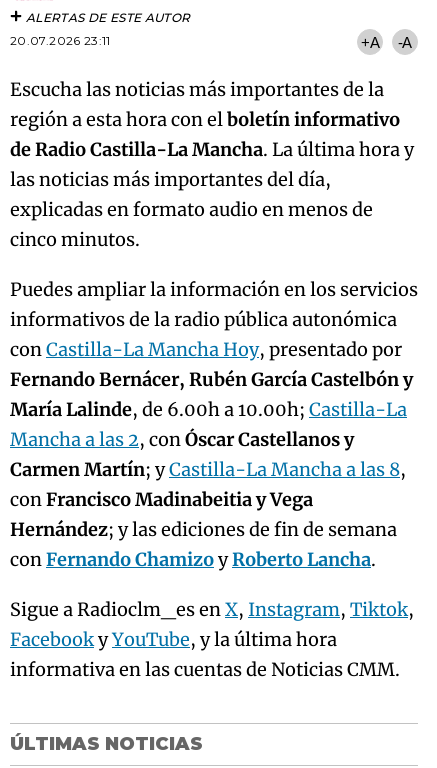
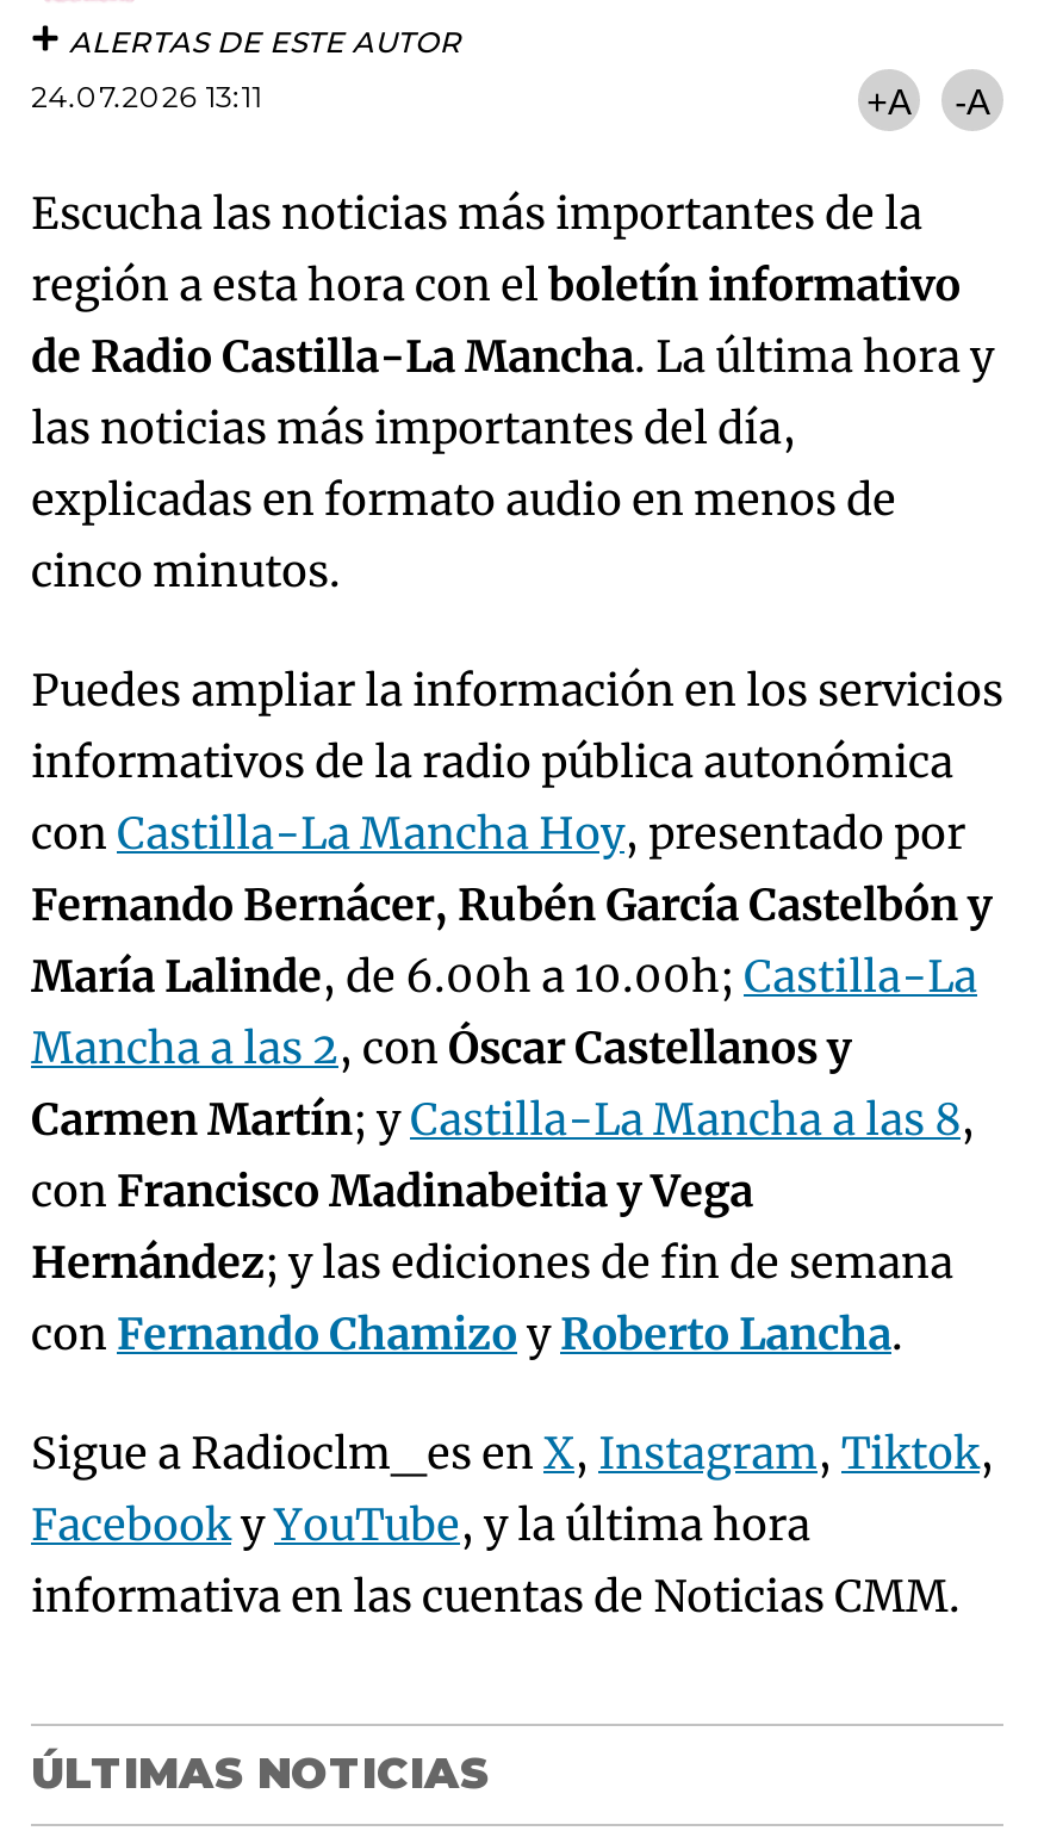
- 20.07.2026 23:11
+ 24.07.2026 13:11
